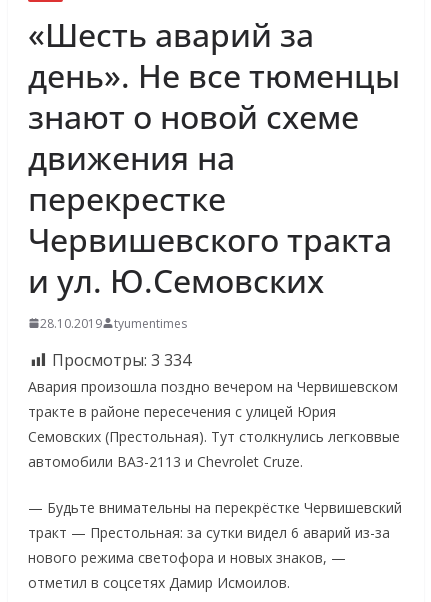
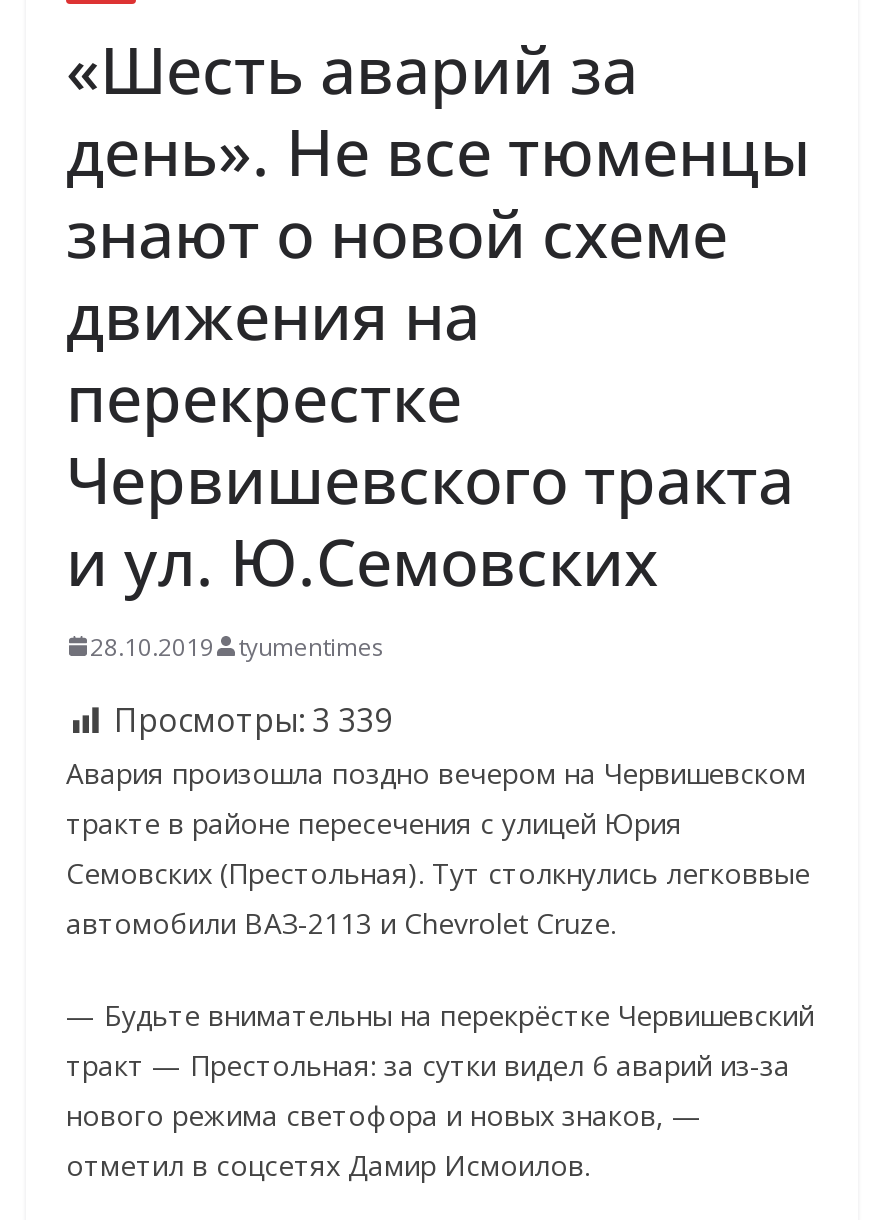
- Просмотры: 3 334
+ Просмотры: 3 339
